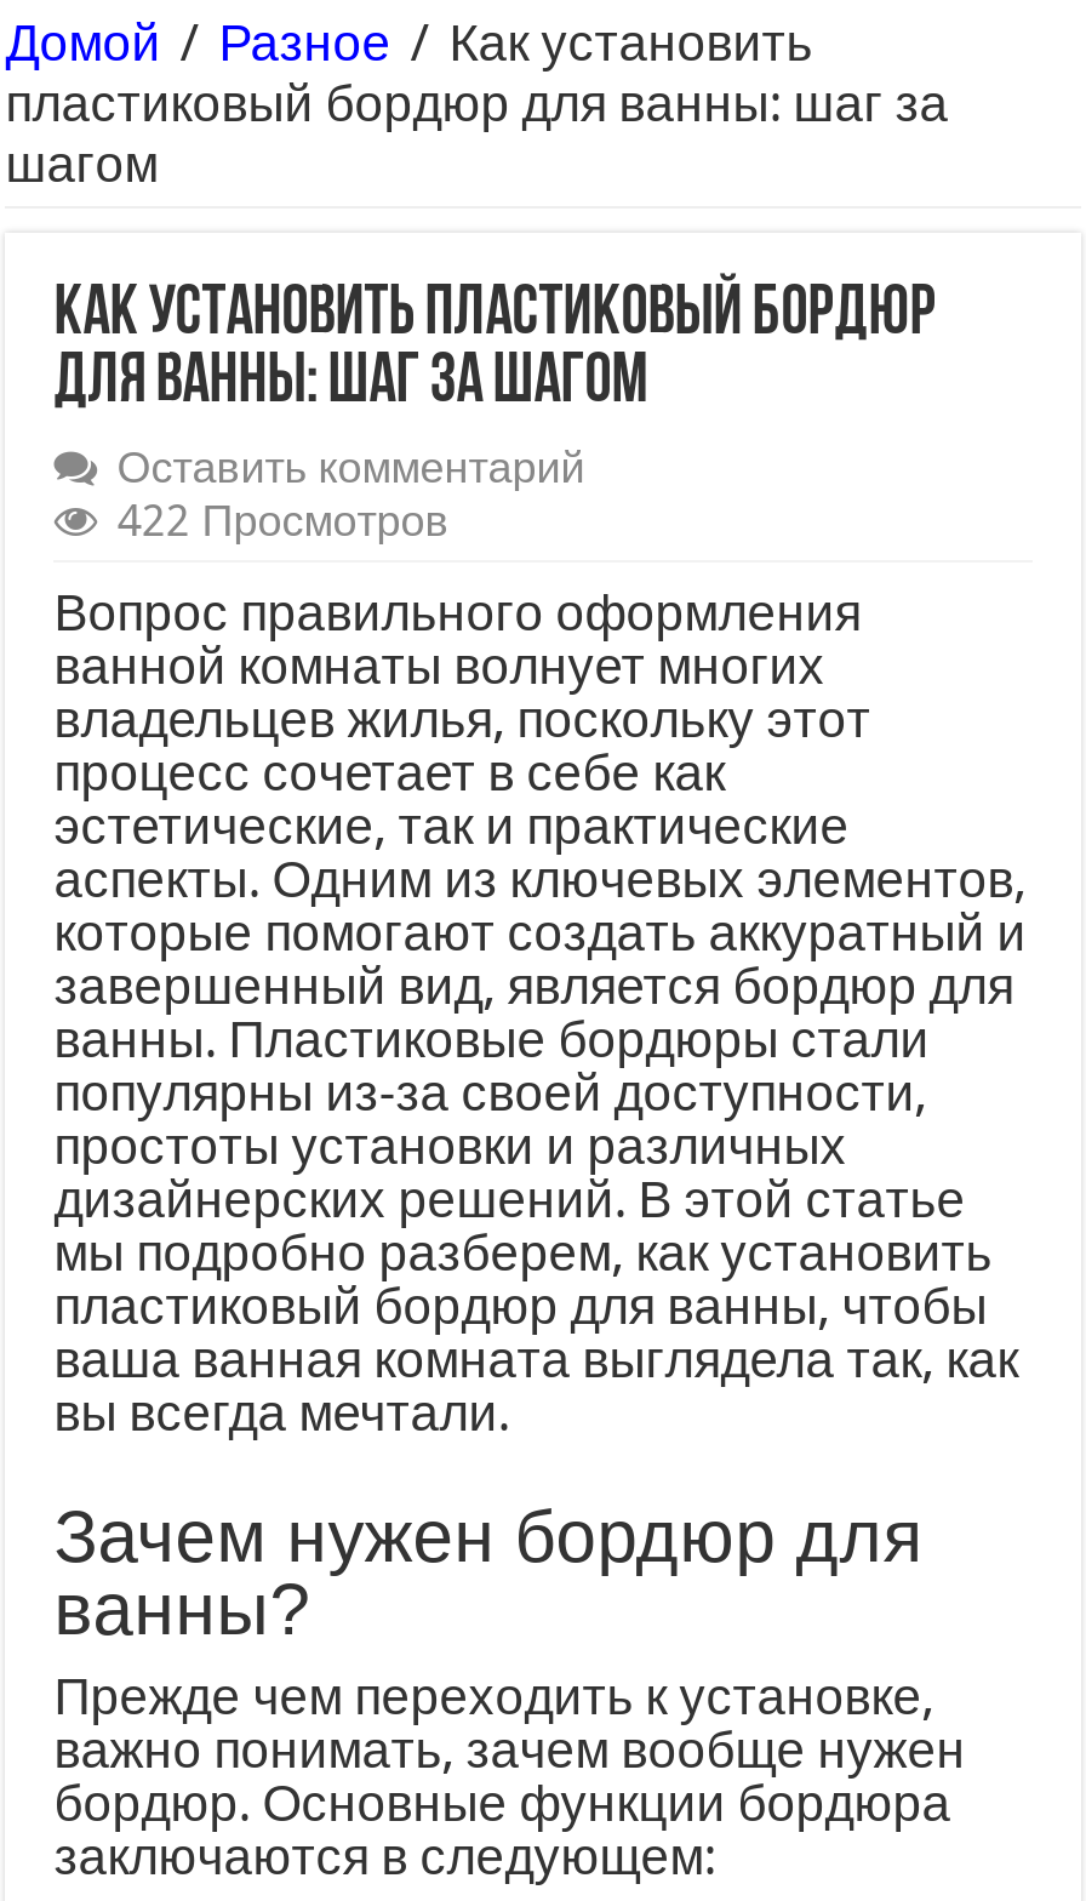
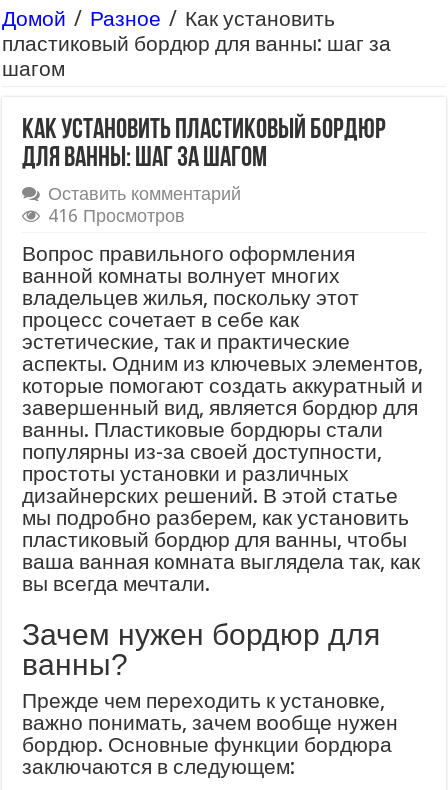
- 422 Просмотров
+ 416 Просмотров
